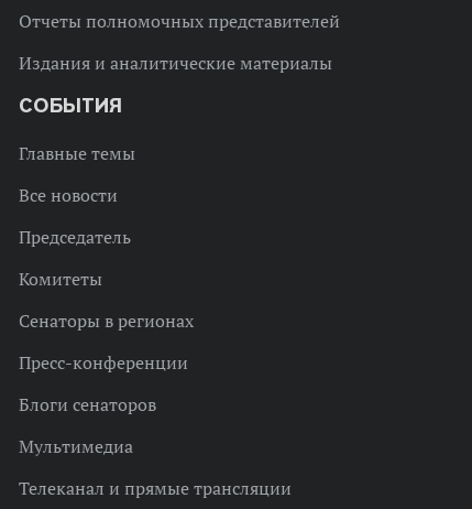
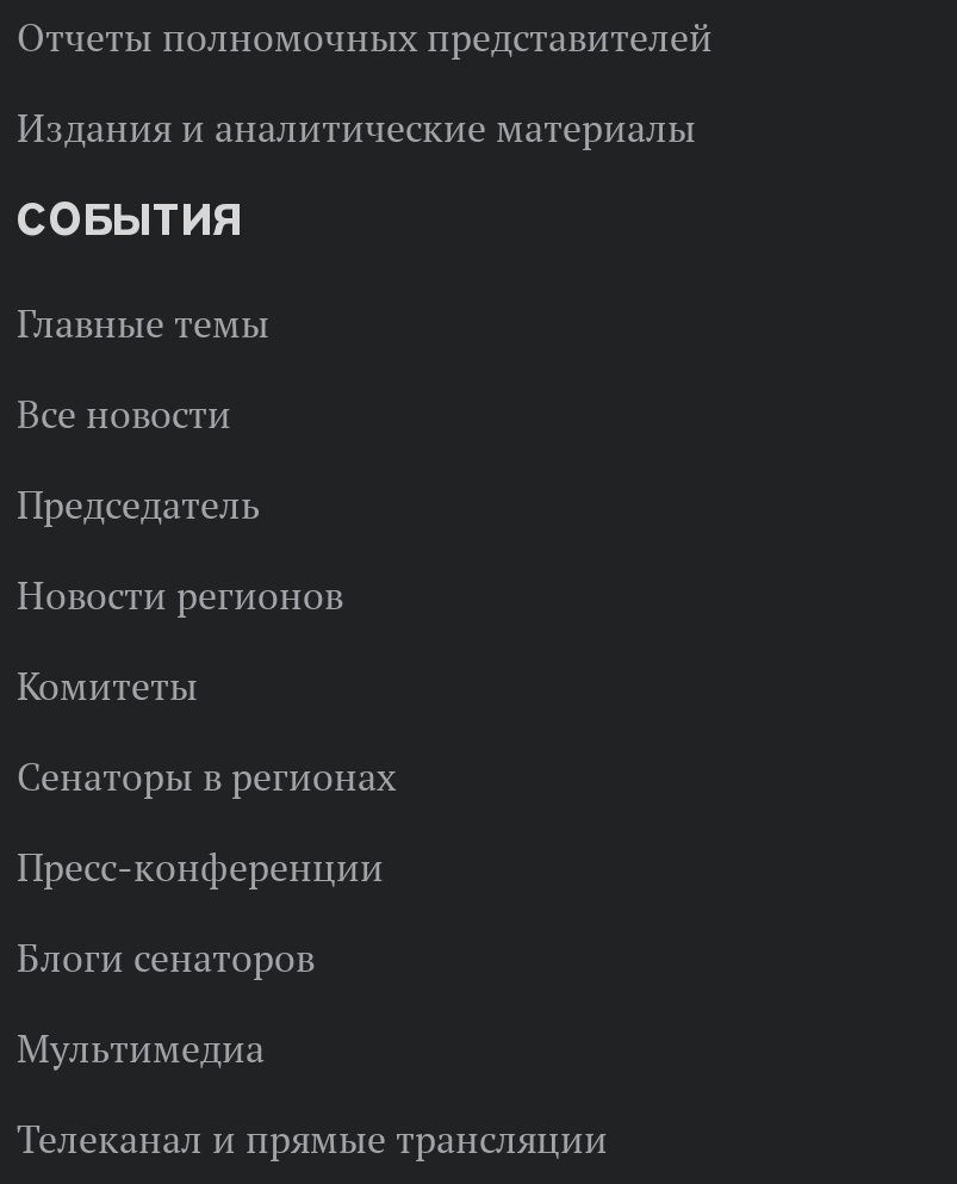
+ Новости регионов
